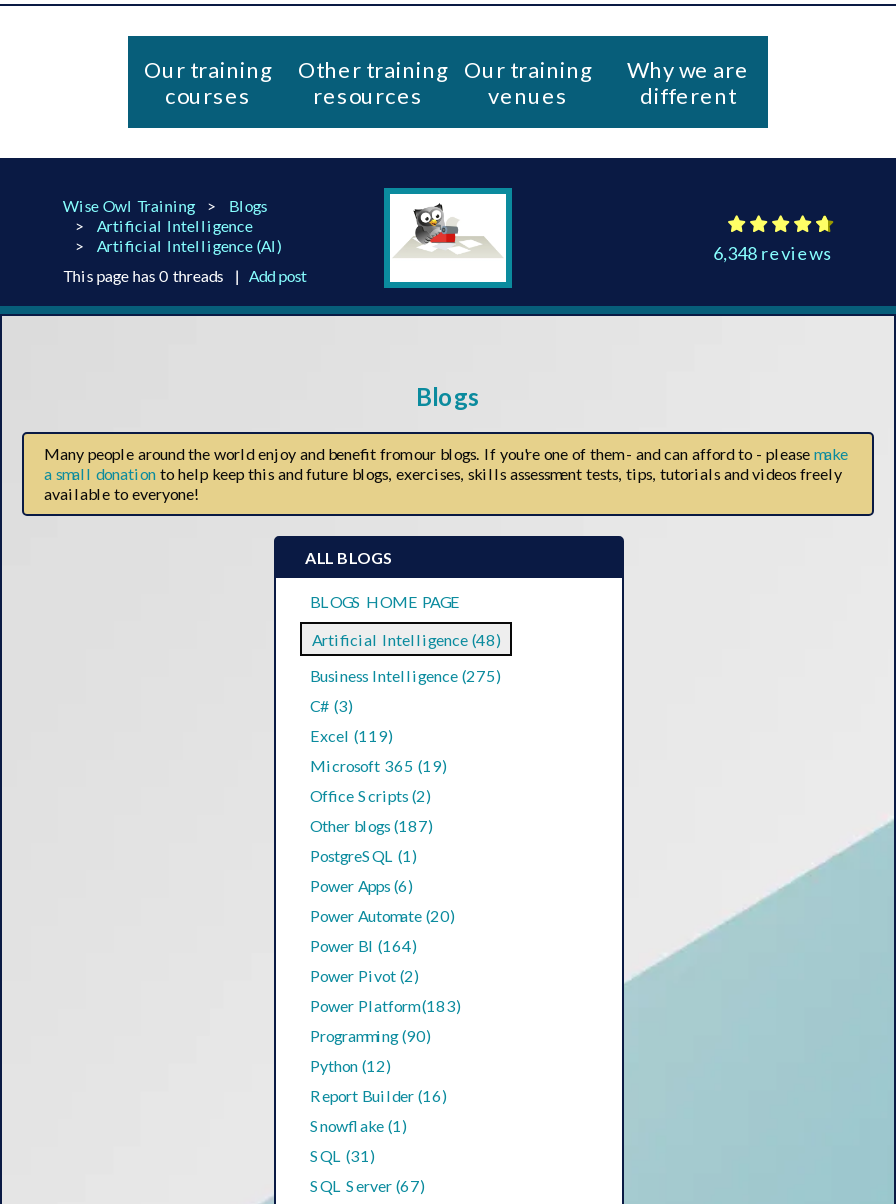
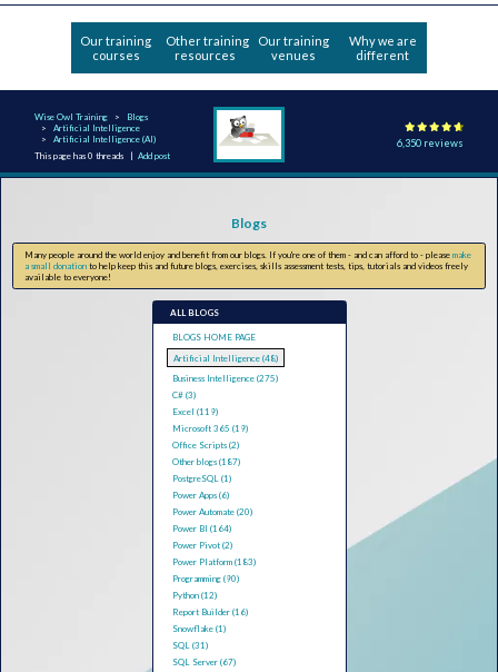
- 6,348 reviews
+ 6,350 reviews
